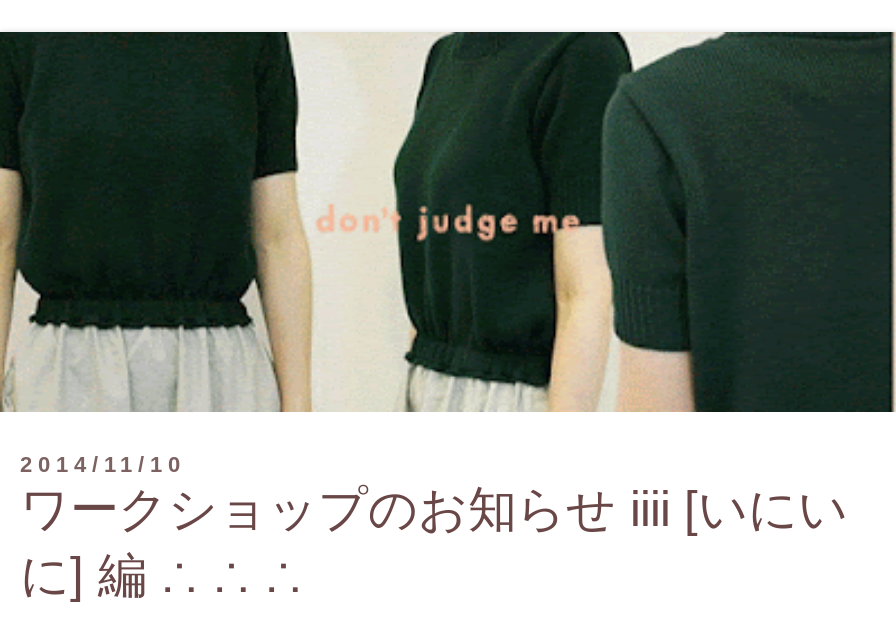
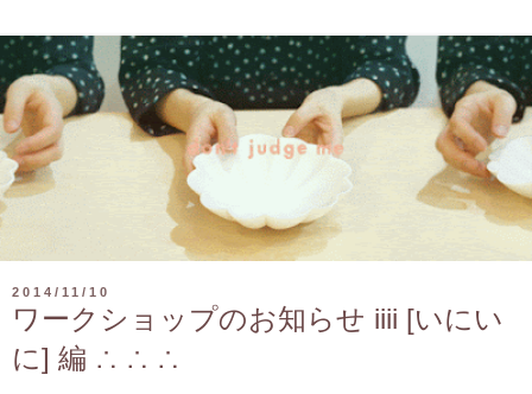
- [image]
+ [image]
